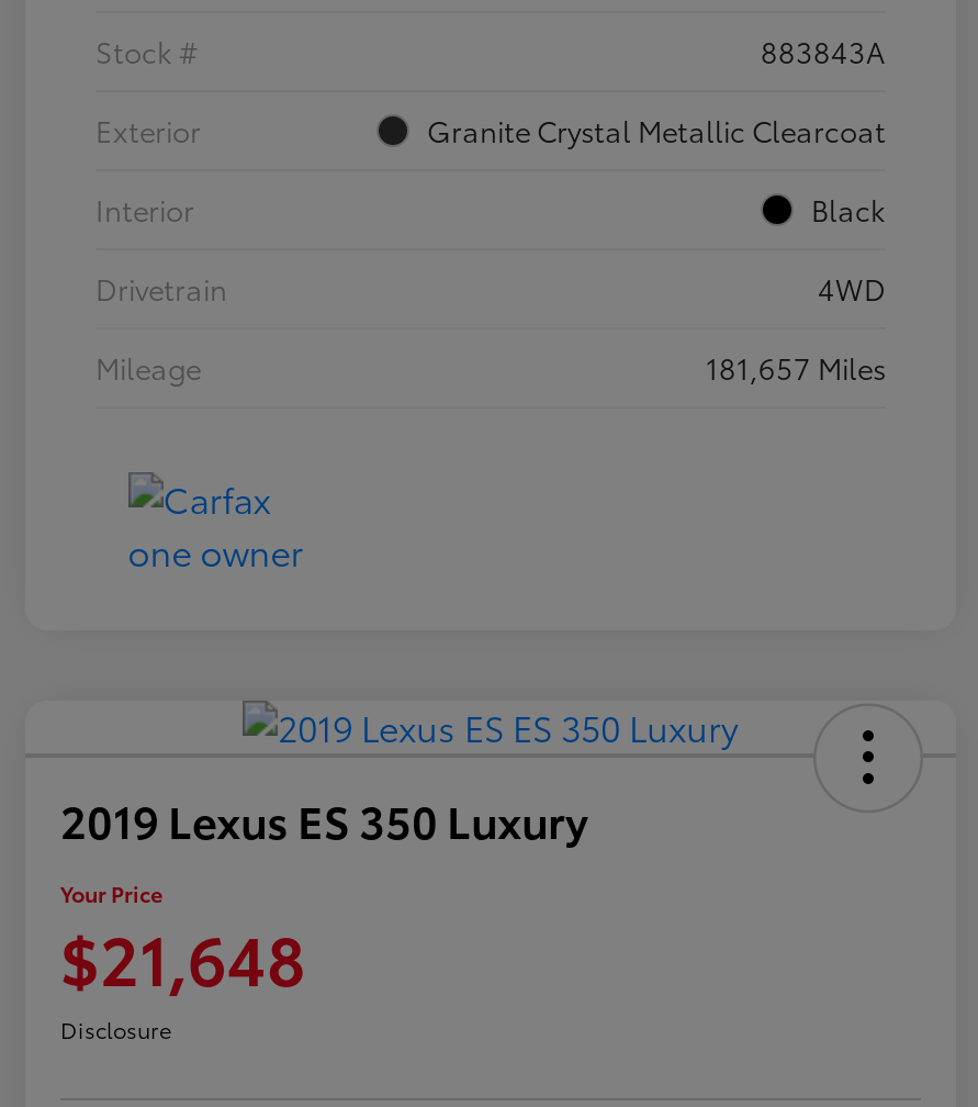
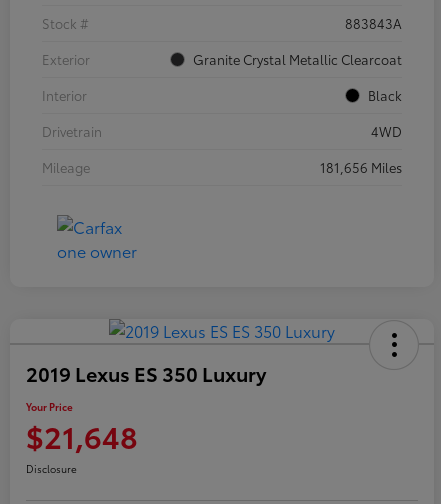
- 181,657 Miles
+ 181,656 Miles
